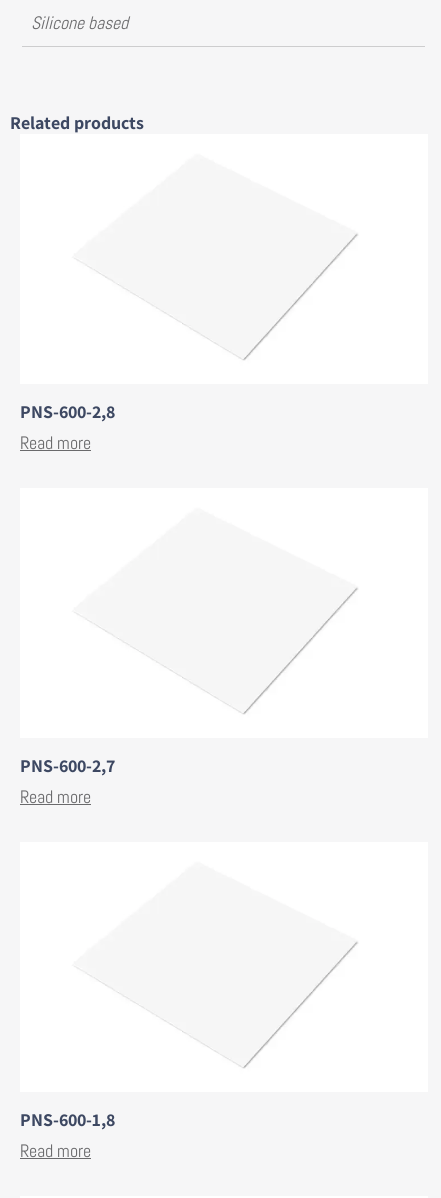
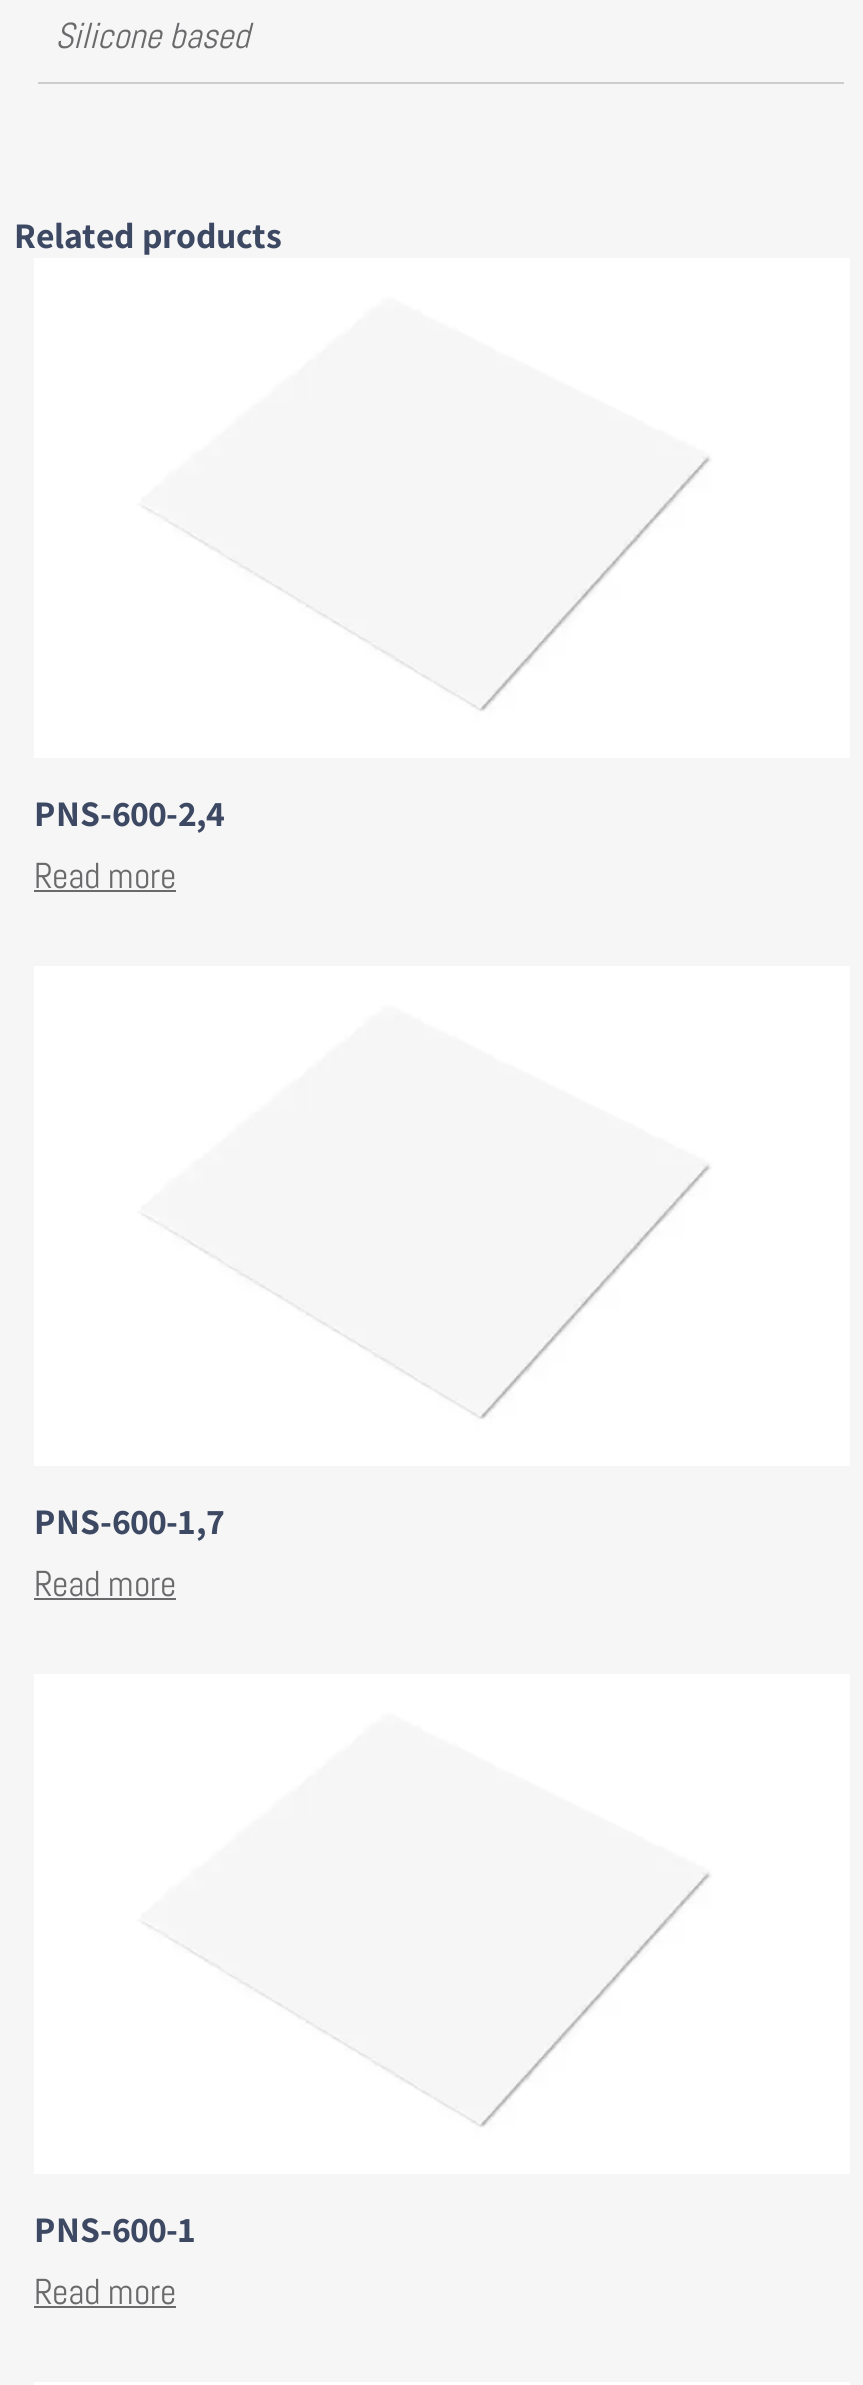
- PNS-600-2,8
+ PNS-600-2,4

- PNS-600-2,7
+ PNS-600-1,7

- PNS-600-1,8
+ PNS-600-1
